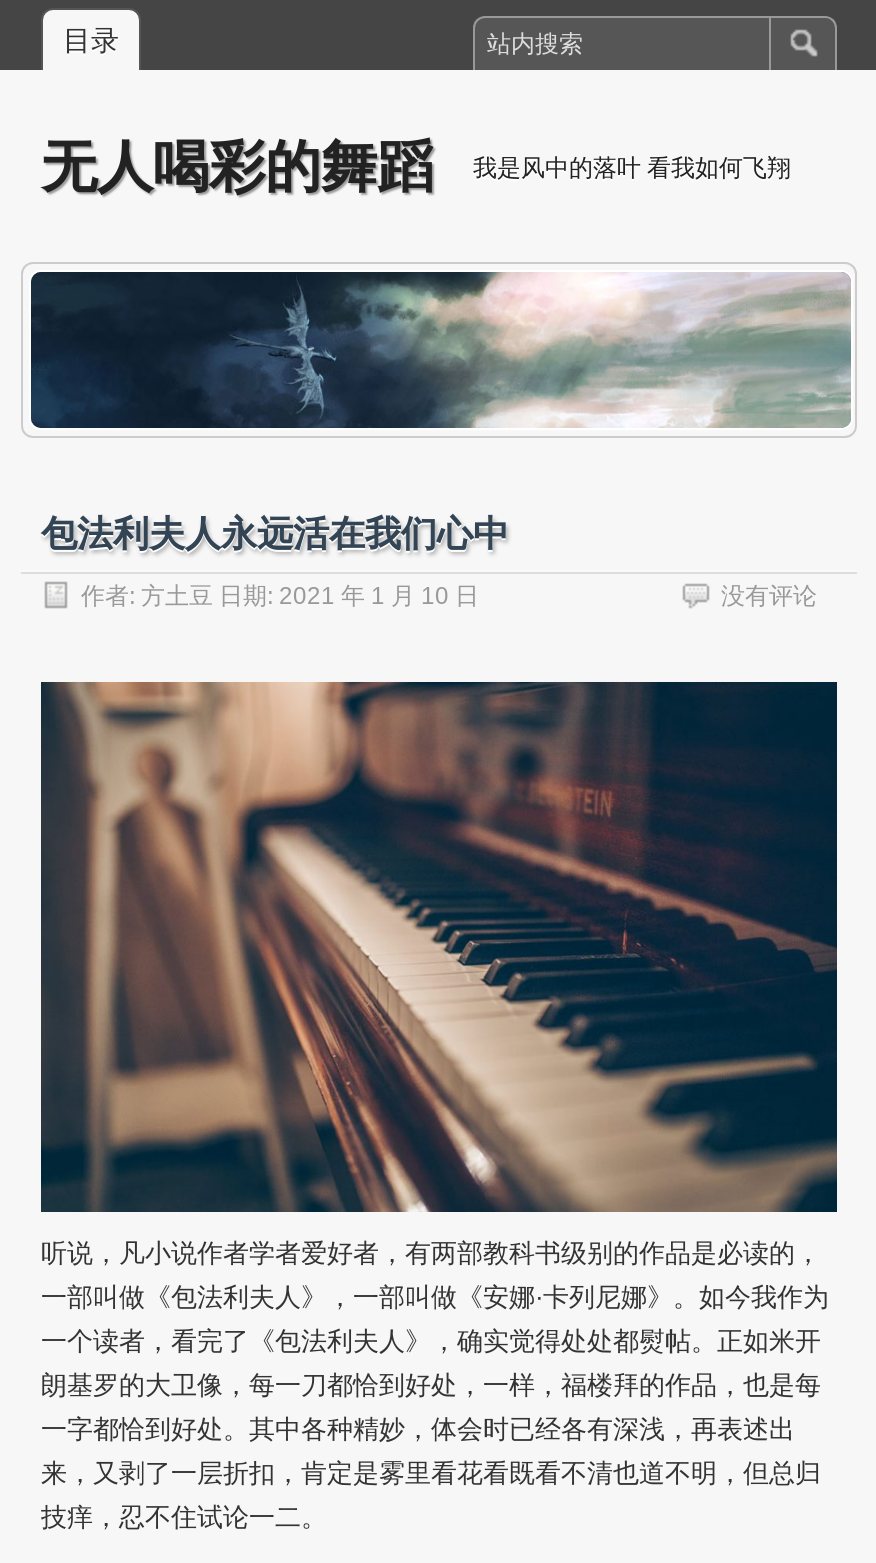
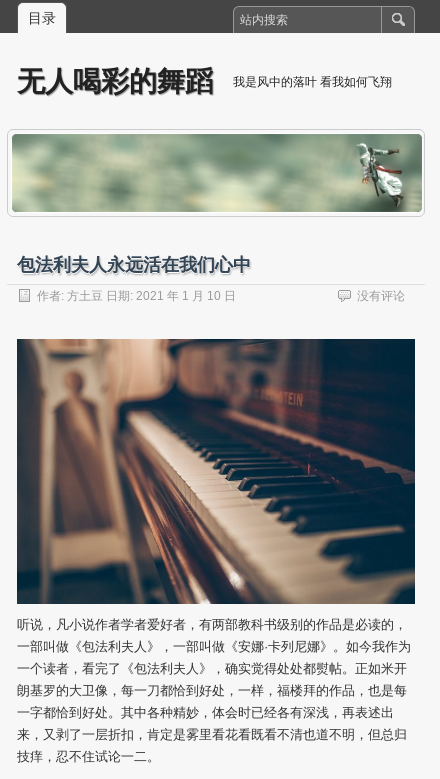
- [image]
+ [image]
